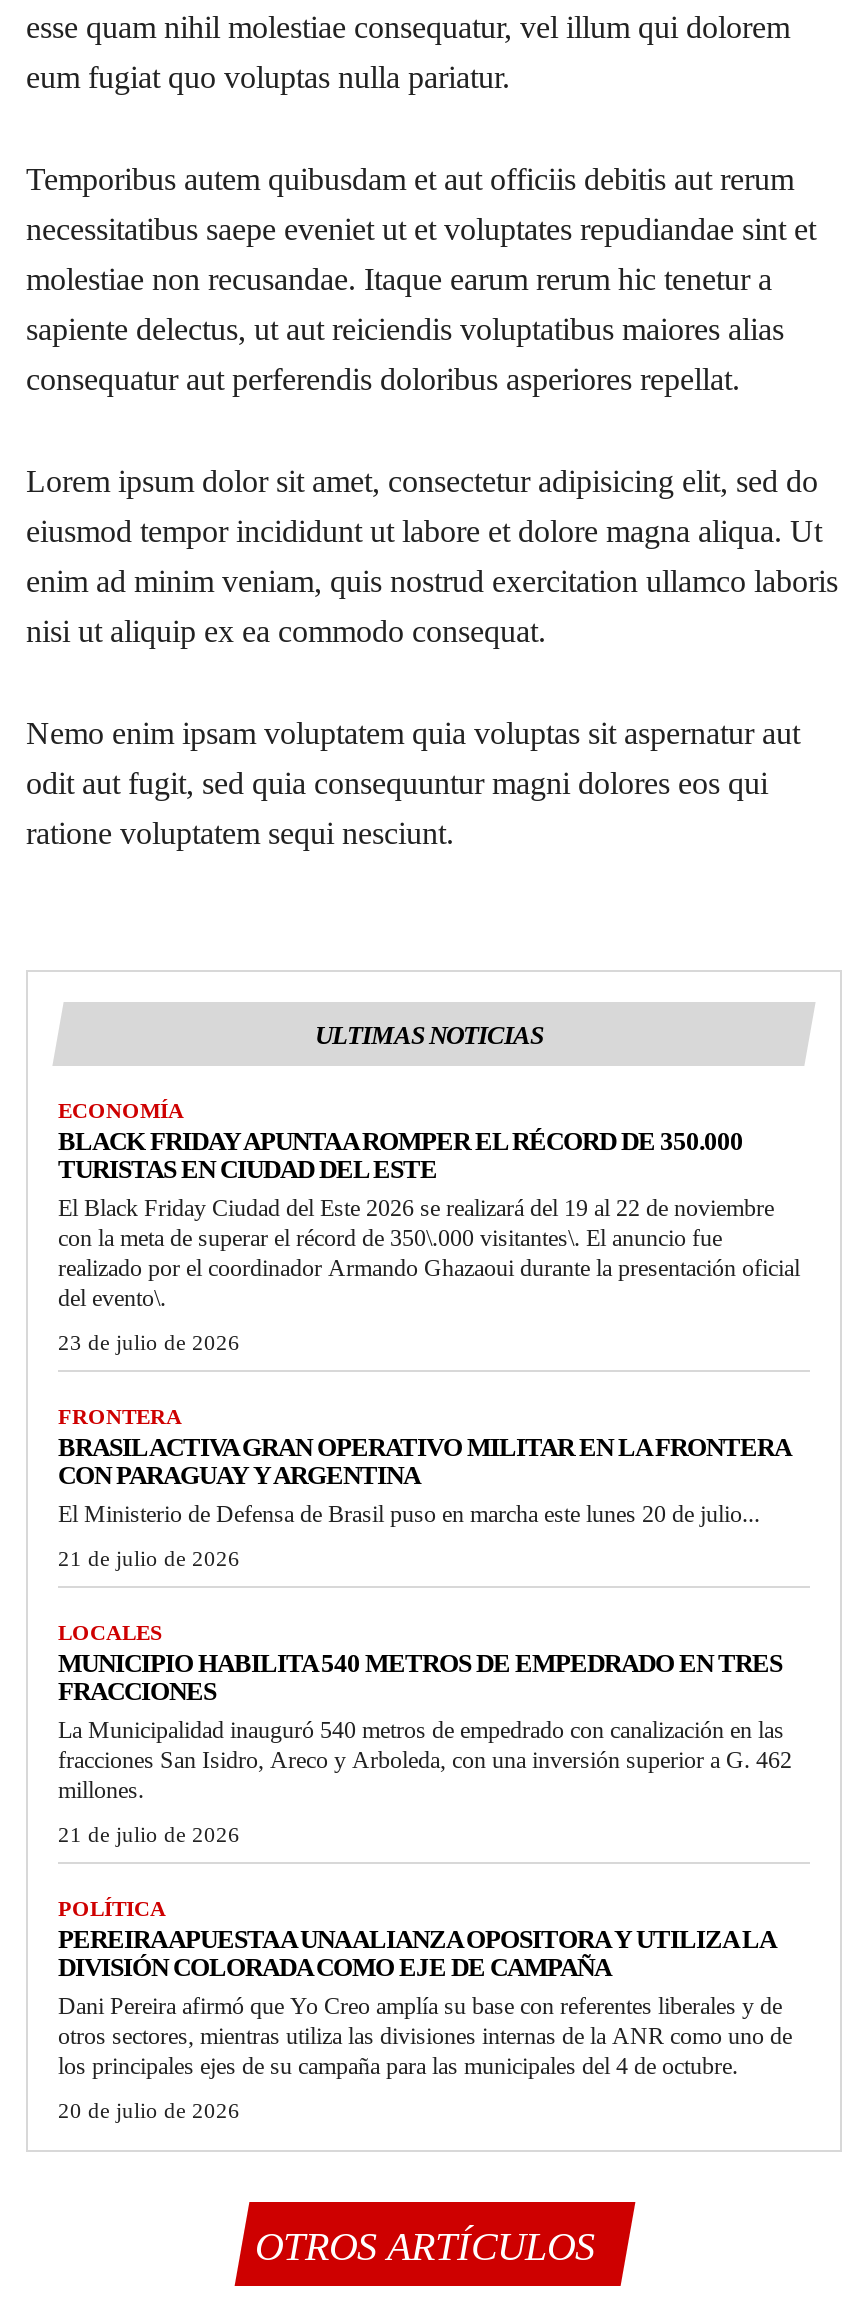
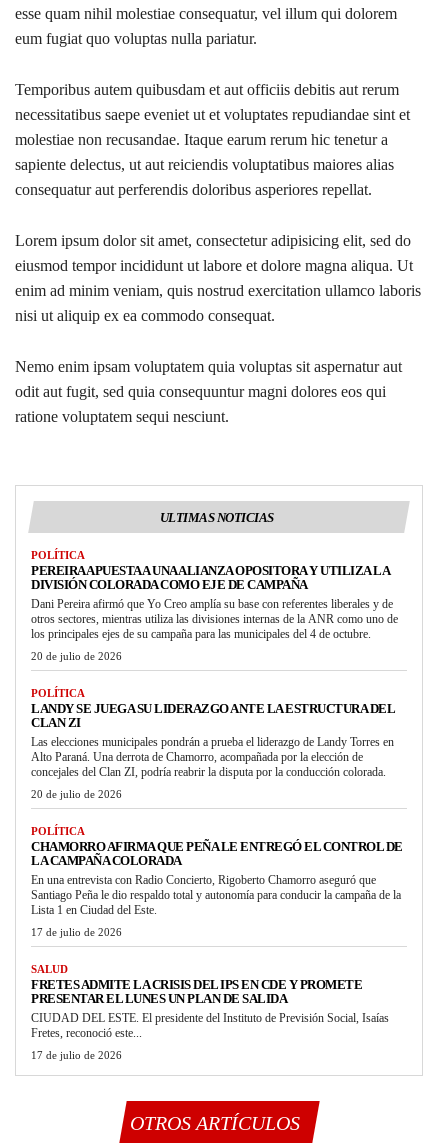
- ECONOMÍA
- BLACK FRIDAY APUNTA A ROMPER EL RÉCORD DE 350.000
- TURISTAS EN CIUDAD DEL ESTE
- El Black Friday Ciudad del Este 2026 se realizará del 19 al 22 de noviembre
- con la meta de superar el récord de 350\.000 visitantes\. El anuncio fue
- realizado por el coordinador Armando Ghazaoui durante la presentación oficial
- del evento\.
- 23 de julio de 2026
- FRONTERA
- BRASIL ACTIVA GRAN OPERATIVO MILITAR EN LA FRONTERA
- CON PARAGUAY Y ARGENTINA
- El Ministerio de Defensa de Brasil puso en marcha este lunes 20 de julio...
- 21 de julio de 2026
- LOCALES
- MUNICIPIO HABILITA 540 METROS DE EMPEDRADO EN TRES
- FRACCIONES
- La Municipalidad inauguró 540 metros de empedrado con canalización en las
- fracciones San Isidro, Areco y Arboleda, con una inversión superior a G. 462
- millones.
- 21 de julio de 2026

moved up: POLÍTICA | PEREIRA APUESTA A UNA ALIANZA OPOSITORA Y UTILIZA LA | DIVISIÓN COLORADA COMO EJE DE CAMPAÑA | Dani Pereira afirmó que Yo Creo amplía su base con referentes liberales y de | otros sectores, mientras utiliza las divisiones internas de la ANR como uno de | los principales ejes de su campaña para las municipales del 4 de octubre. | 20 de julio de 2026

+ POLÍTICA
+ LANDY SE JUEGA SU LIDERAZGO ANTE LA ESTRUCTURA DEL
+ CLAN ZI
+ Las elecciones municipales pondrán a prueba el liderazgo de Landy Torres en
+ Alto Paraná. Una derrota de Chamorro, acompañada por la elección de
+ concejales del Clan ZI, podría reabrir la disputa por la conducción colorada.
+ 20 de julio de 2026
+ POLÍTICA
+ CHAMORRO AFIRMA QUE PEÑA LE ENTREGÓ EL CONTROL DE
+ LA CAMPAÑA COLORADA
+ En una entrevista con Radio Concierto, Rigoberto Chamorro aseguró que
+ Santiago Peña le dio respaldo total y autonomía para conducir la campaña de la
+ Lista 1 en Ciudad del Este.
+ 17 de julio de 2026
+ SALUD
+ FRETES ADMITE LA CRISIS DEL IPS EN CDE Y PROMETE
+ PRESENTAR EL LUNES UN PLAN DE SALIDA
+ CIUDAD DEL ESTE. El presidente del Instituto de Previsión Social, Isaías
+ Fretes, reconoció este...
+ 17 de julio de 2026
